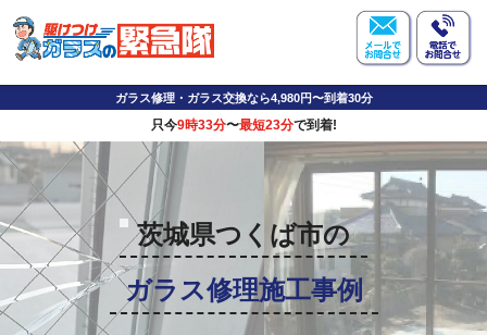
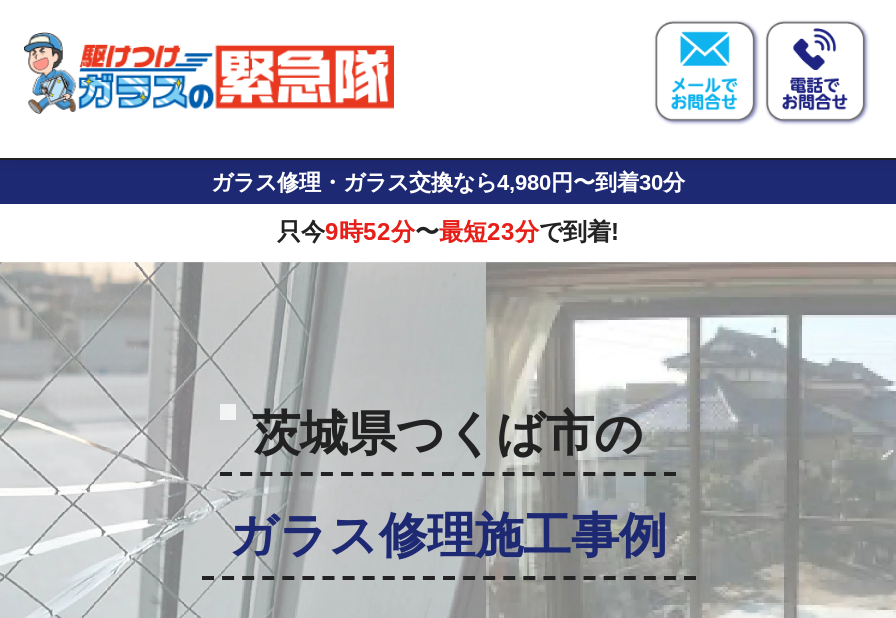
- 只今9時33分〜最短23分で到着!
+ 只今9時52分〜最短23分で到着!
